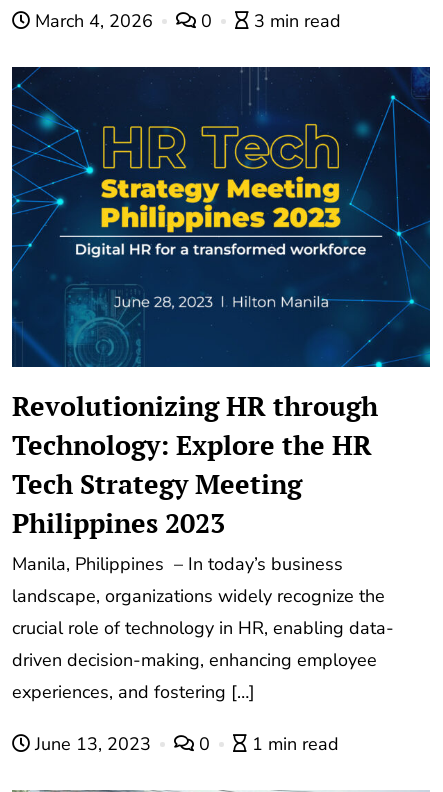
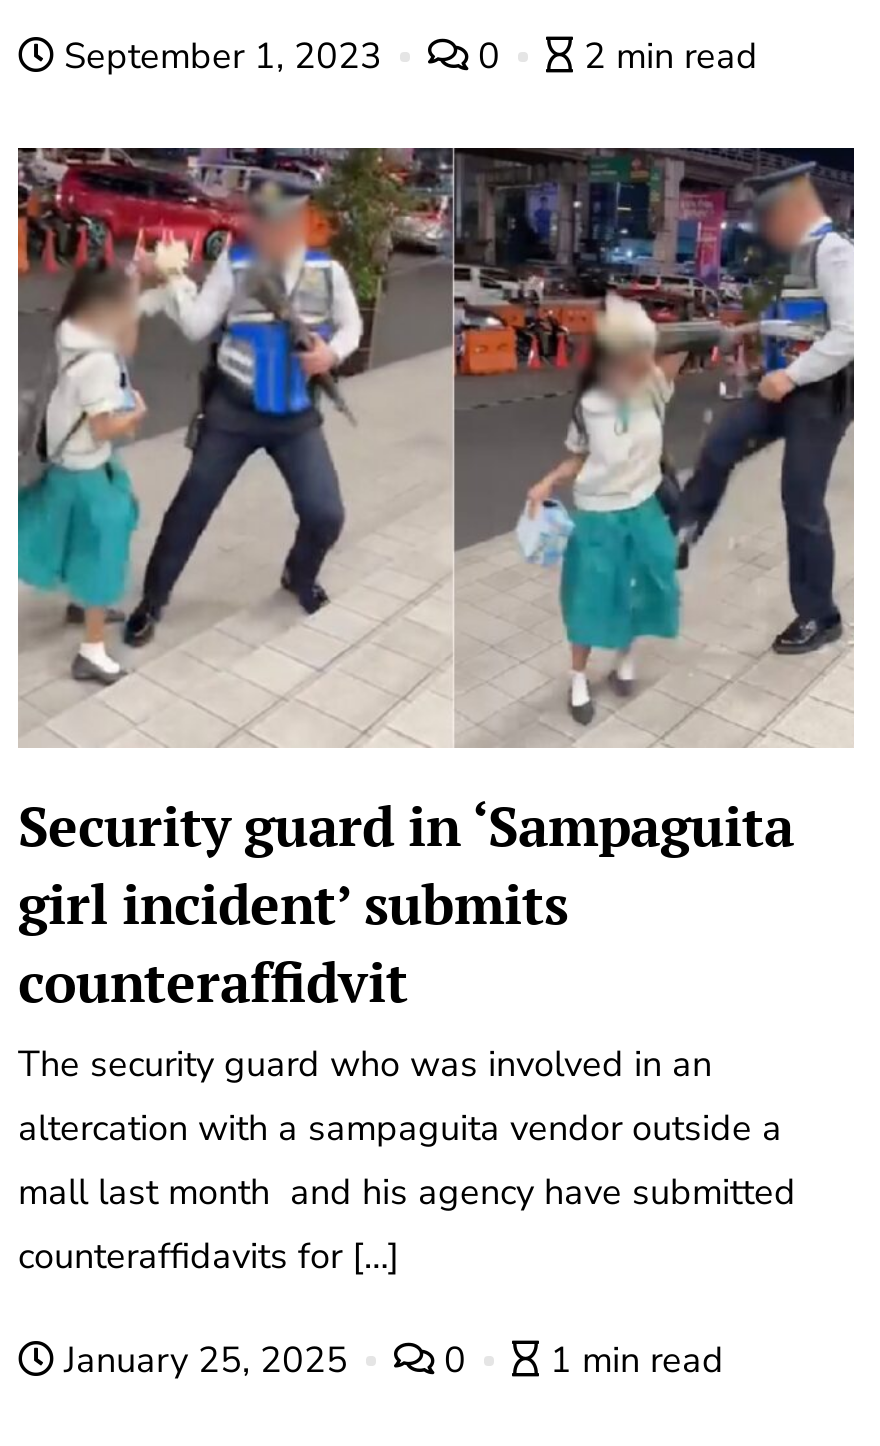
- March 4, 2026
+ September 1, 2023

- 3 min read
+ 2 min read

- [image]
- Revolutionizing HR through
- Technology: Explore the HR
- Tech Strategy Meeting
- Philippines 2023
- Manila, Philippines – In today’s business
- landscape, organizations widely recognize the
- crucial role of technology in HR, enabling data-
- driven decision-making, enhancing employee
- experiences, and fostering […]
+ [image]
+ Security guard in ‘Sampaguita
+ girl incident’ submits
+ counteraffidvit
+ The security guard who was involved in an
+ altercation with a sampaguita vendor outside a
+ mall last month and his agency have submitted
+ counteraffidavits for […]

- June 13, 2023 0 1 min read
+ January 25, 2025 0 1 min read
